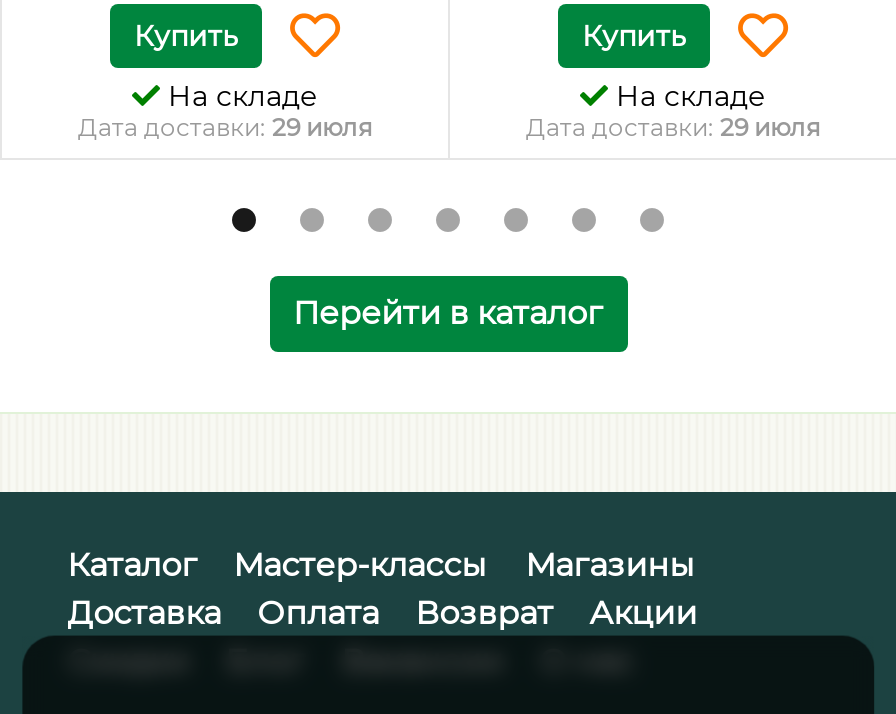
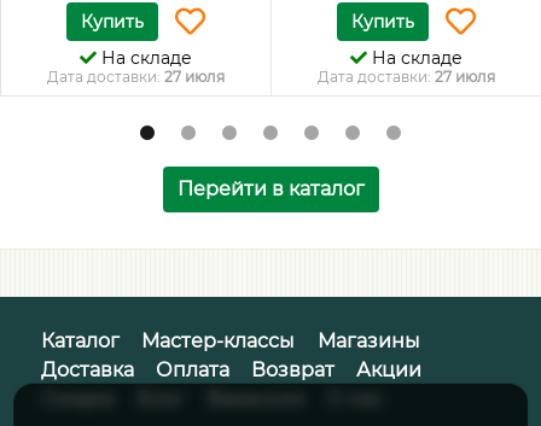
- Дата доставки: 29 июля
+ Дата доставки: 27 июля

- Дата доставки: 29 июля
+ Дата доставки: 27 июля
